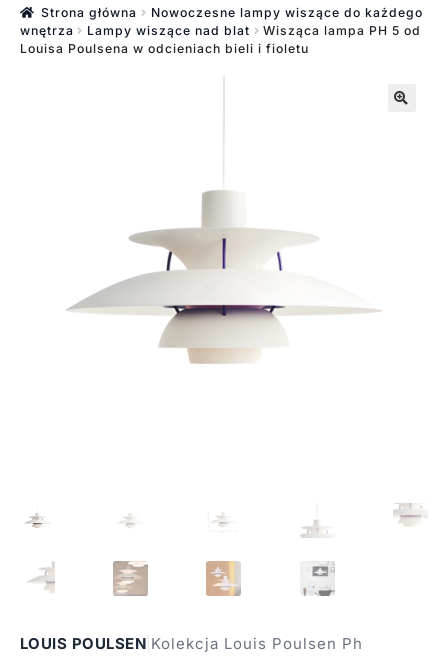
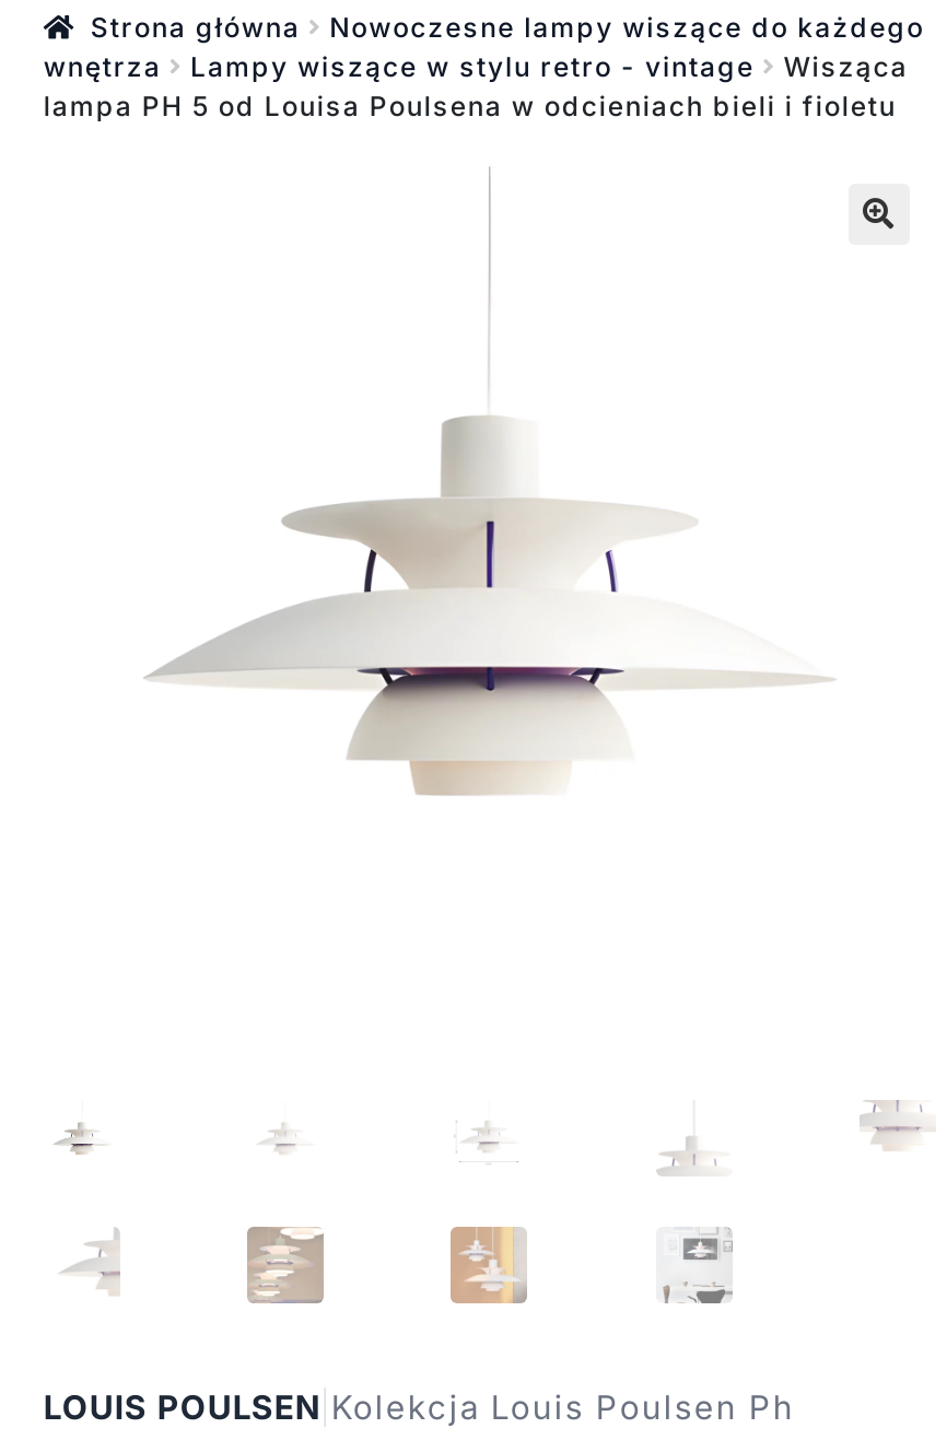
- Lampy wiszące nad blat
- Wisząca lampa PH 5 od
- Louisa Poulsena w odcieniach bieli i fioletu
+ Lampy wiszące w stylu retro - vintage
+ Wisząca
+ lampa PH 5 od Louisa Poulsena w odcieniach bieli i fioletu
